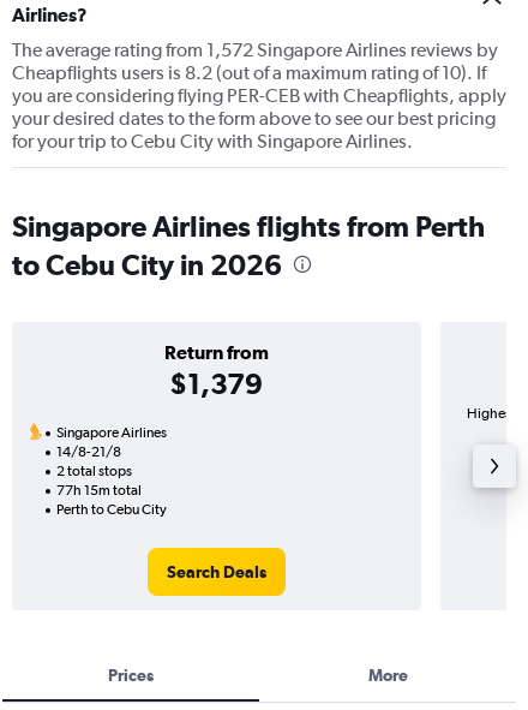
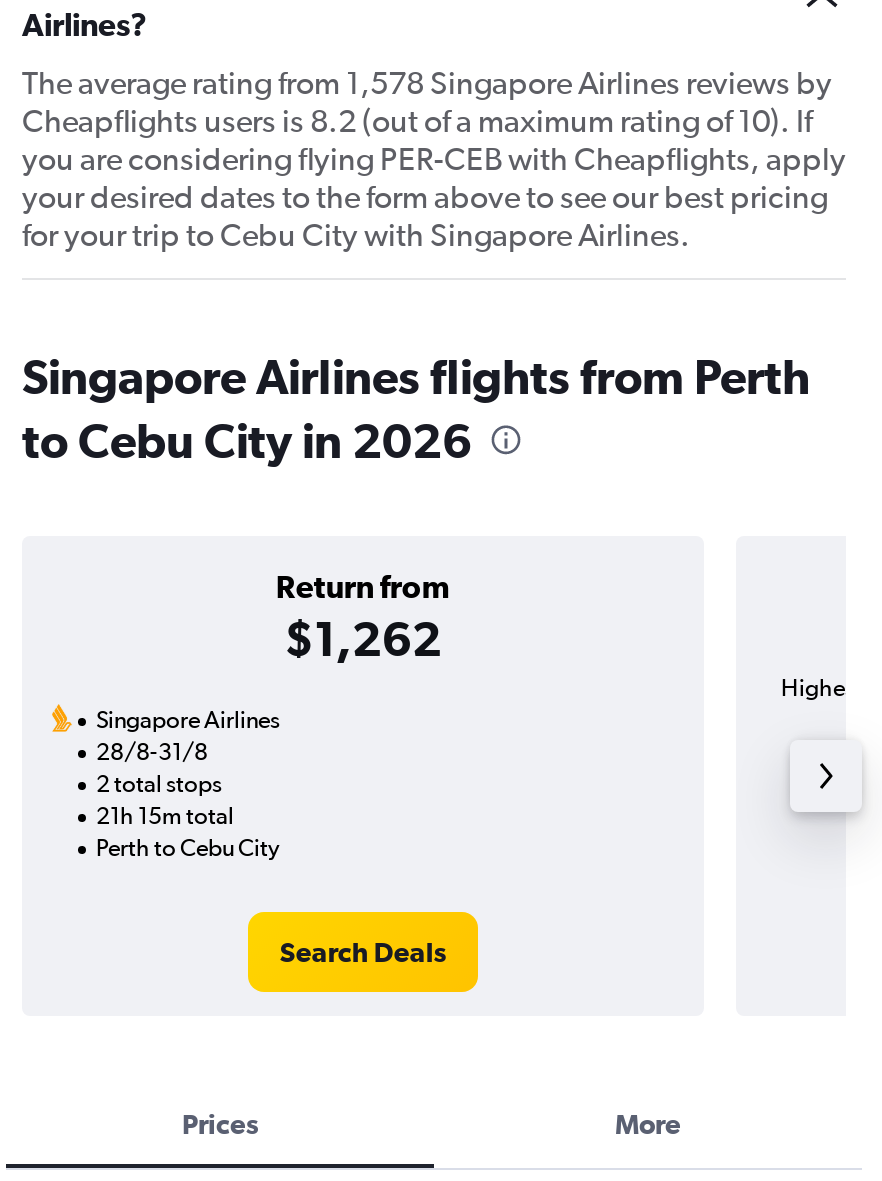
- The average rating from 1,572 Singapore Airlines reviews by
+ The average rating from 1,578 Singapore Airlines reviews by

- $1,379
+ $1,262

- 14/8-21/8
+ 28/8-31/8

- 77h 15m total
+ 21h 15m total
